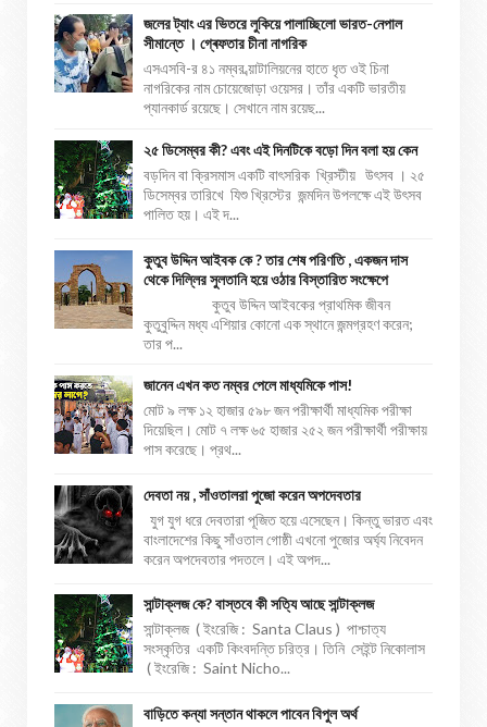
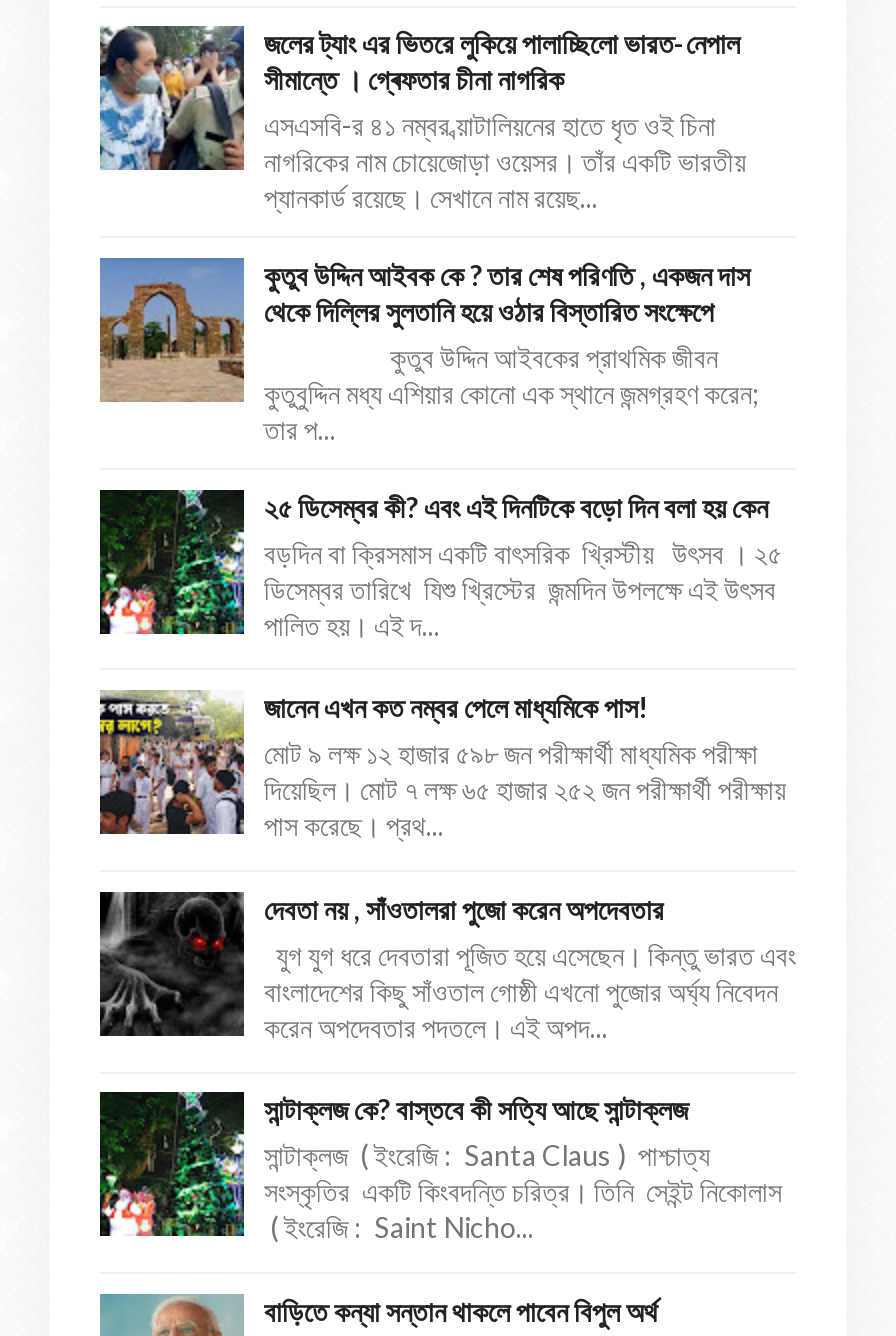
moved down: [image] | ২৫ ডিসেম্বর কী? এবং এই দিনটিকে বড়ো দিন বলা হয় কেন | বড়দিন বা ক্রিসমাস একটি বাৎসরিক খ্রিস্টীয় উৎসব । ২৫ | ডিসেম্বর তারিখে যিশু খ্রিস্টের জন্মদিন উপলক্ষে এই উৎসব | পালিত হয়। এই দ...

moved up: [image] | কুতুব উদ্দিন আইবক কে ? তার শেষ পরিণতি , একজন দাস | থেকে দিল্লির সুলতানি হয়ে ওঠার বিস্তারিত সংক্ষেপে | কুতুব উদ্দিন আইবকের প্রাথমিক জীবন | কুতুবুদ্দিন মধ্য এশিয়ার কোনো এক স্থানে জন্মগ্রহণ করেন; | তার প...
